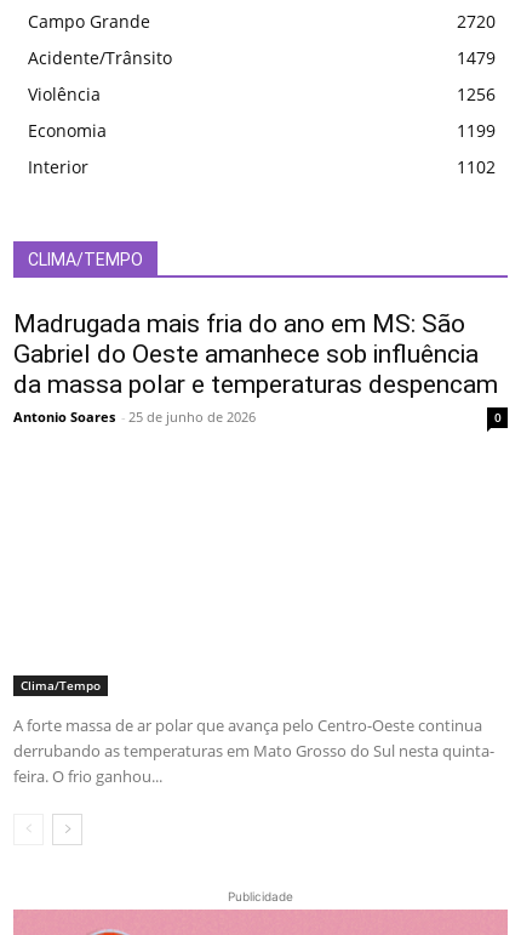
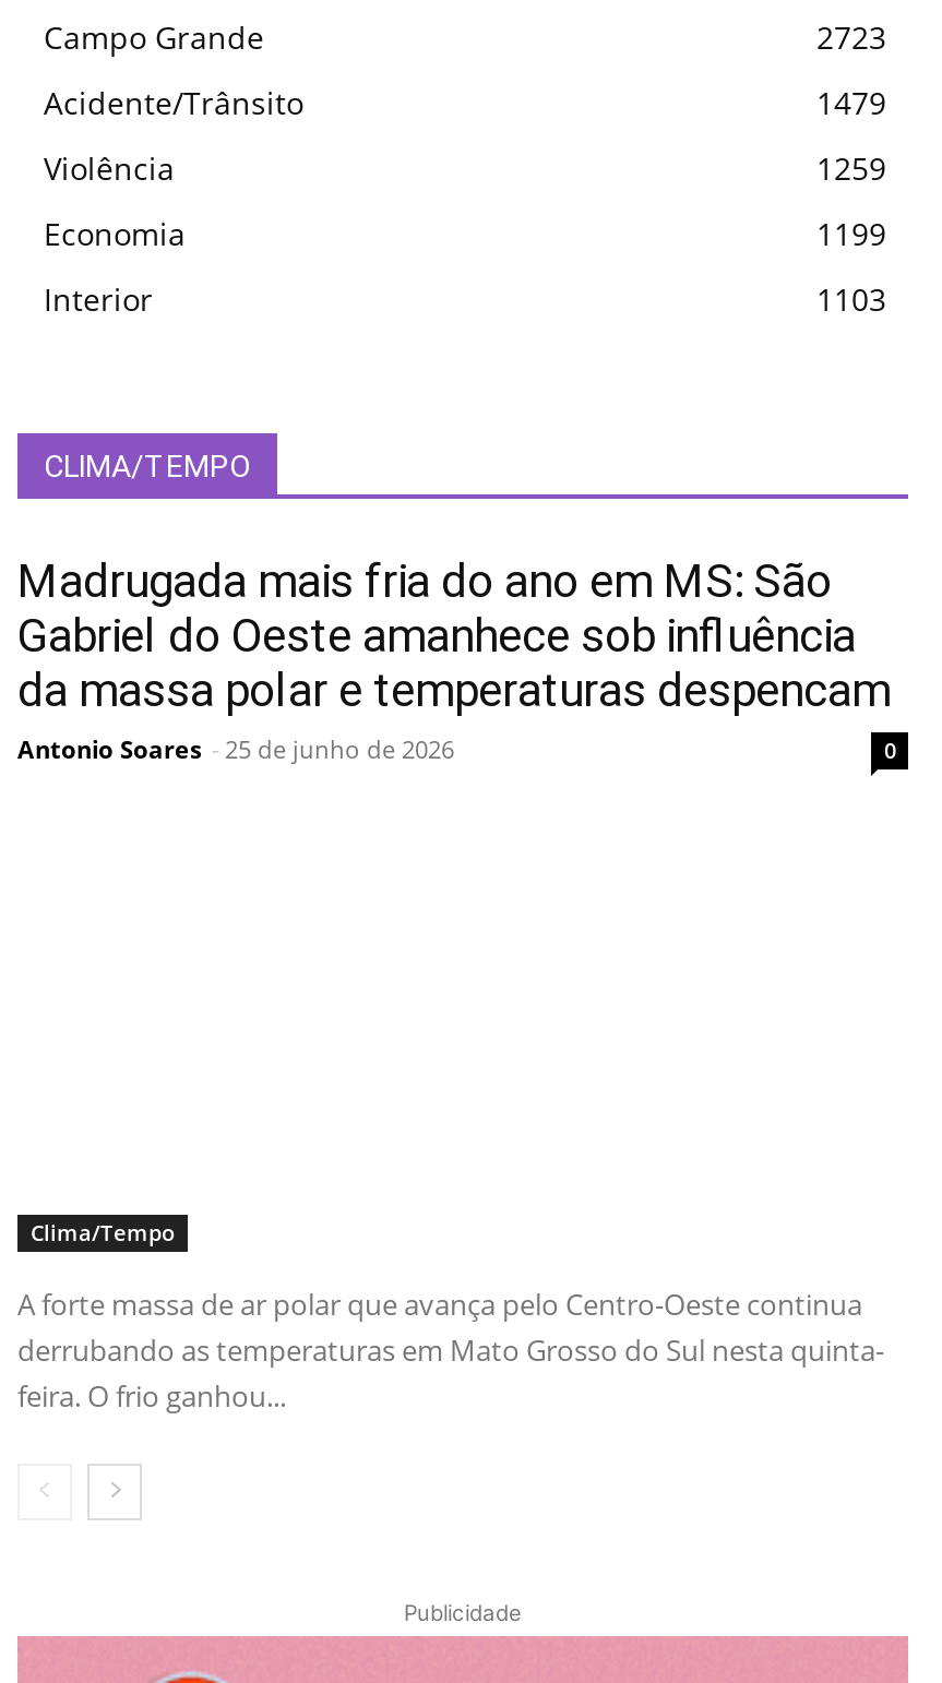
- 2720
+ 2723

- 1256
+ 1259

- 1102
+ 1103
